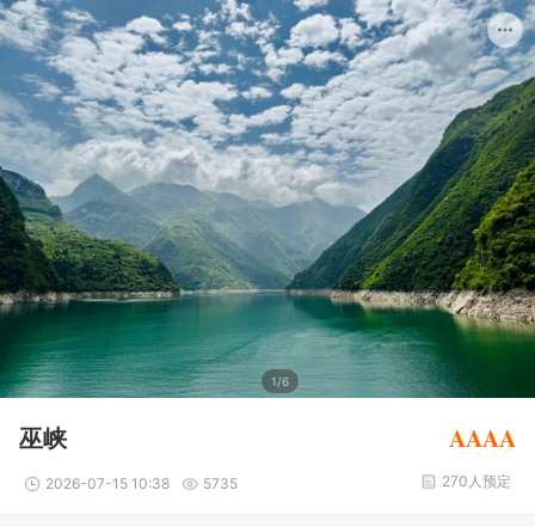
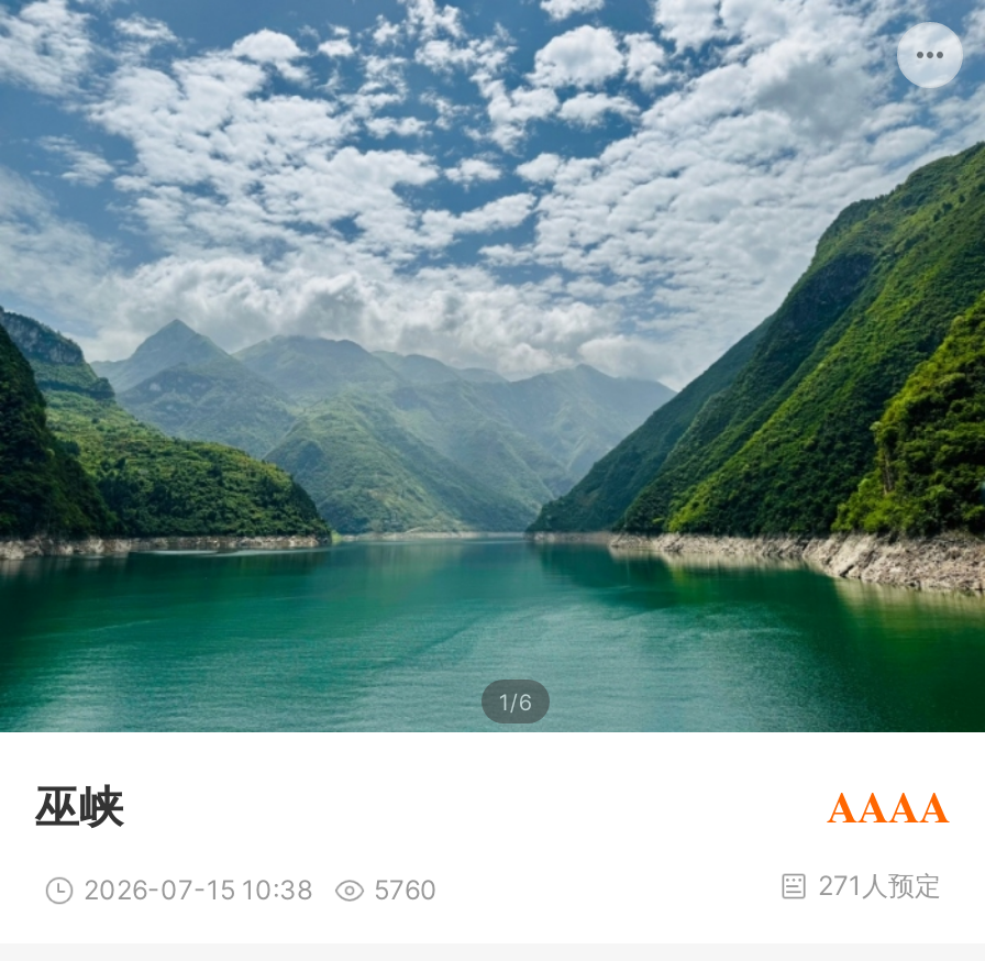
- 2026-07-15 10:38 5735
+ 2026-07-15 10:38 5760

- 270人预定
+ 271人预定
